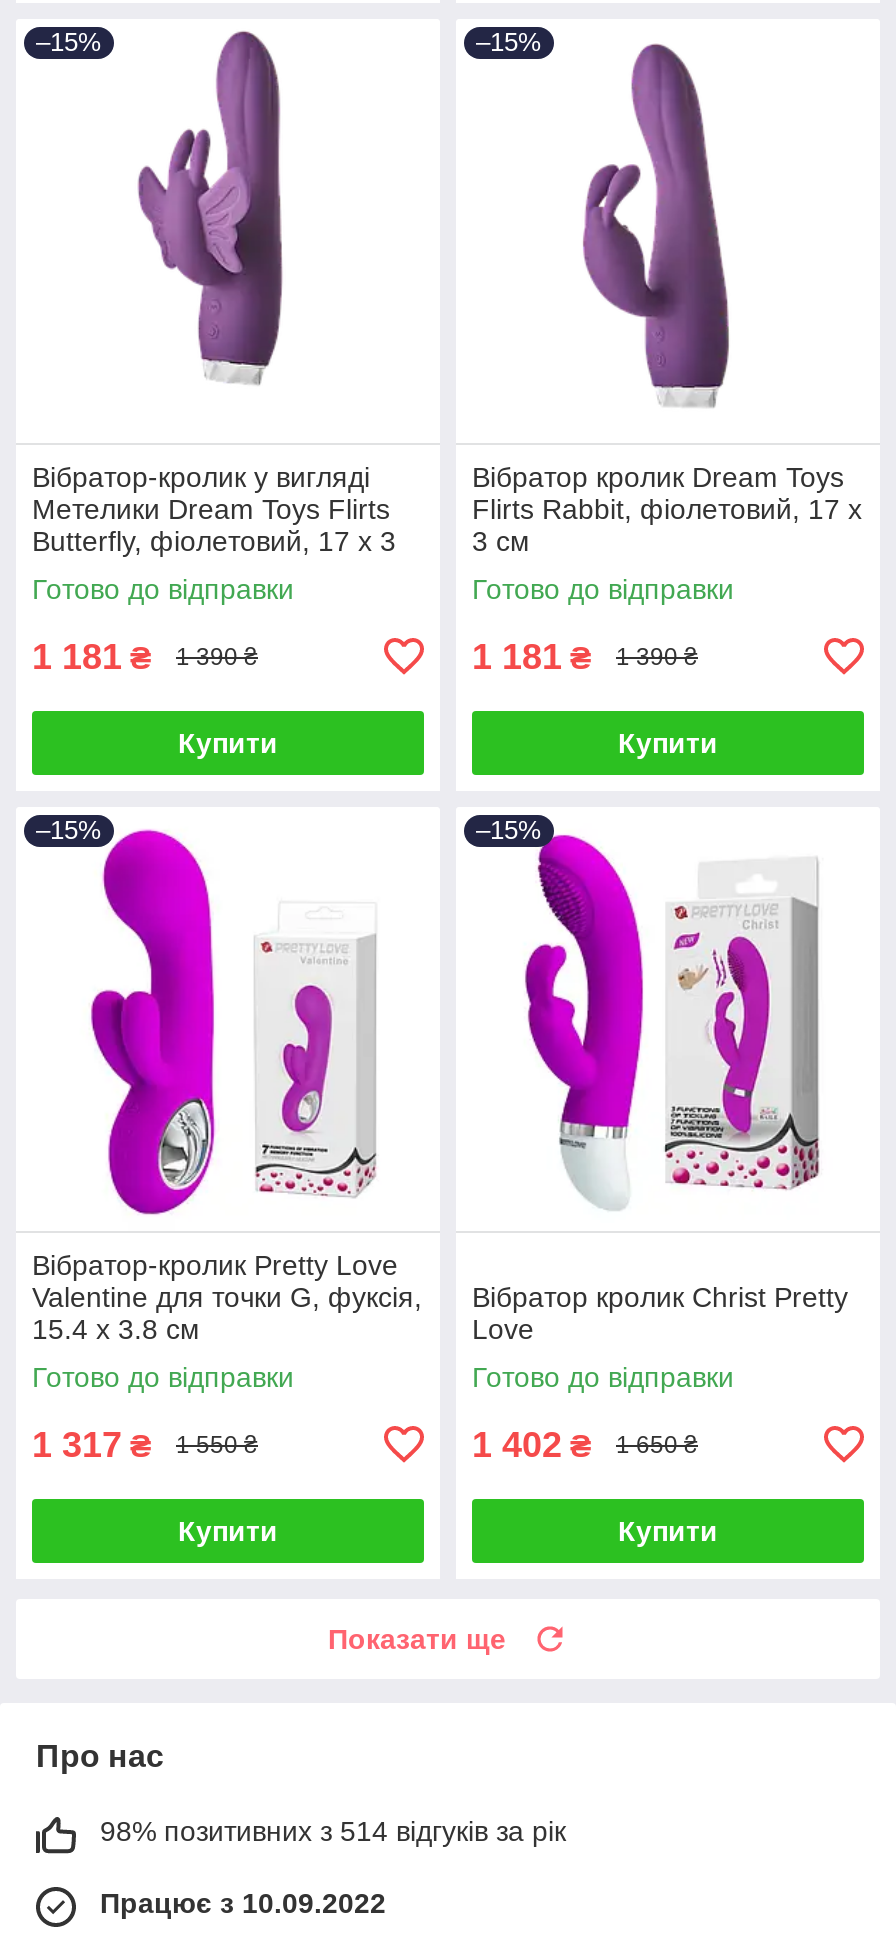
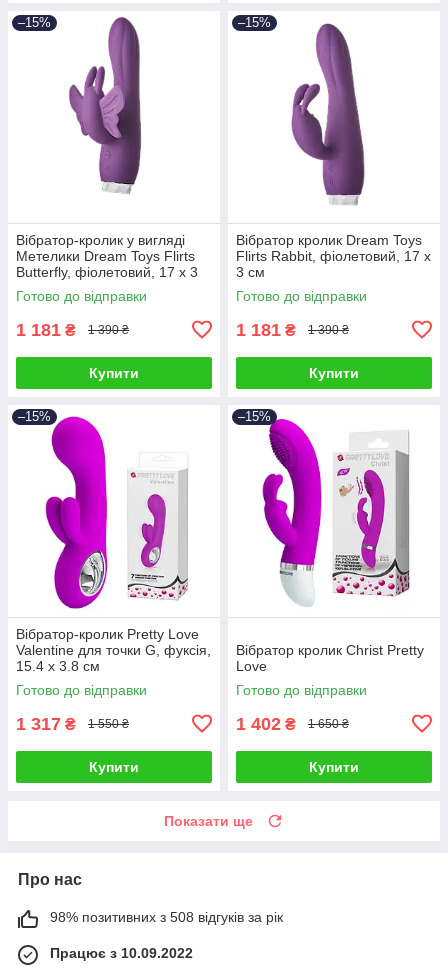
- 98% позитивних з 514 відгуків за рік
+ 98% позитивних з 508 відгуків за рік
